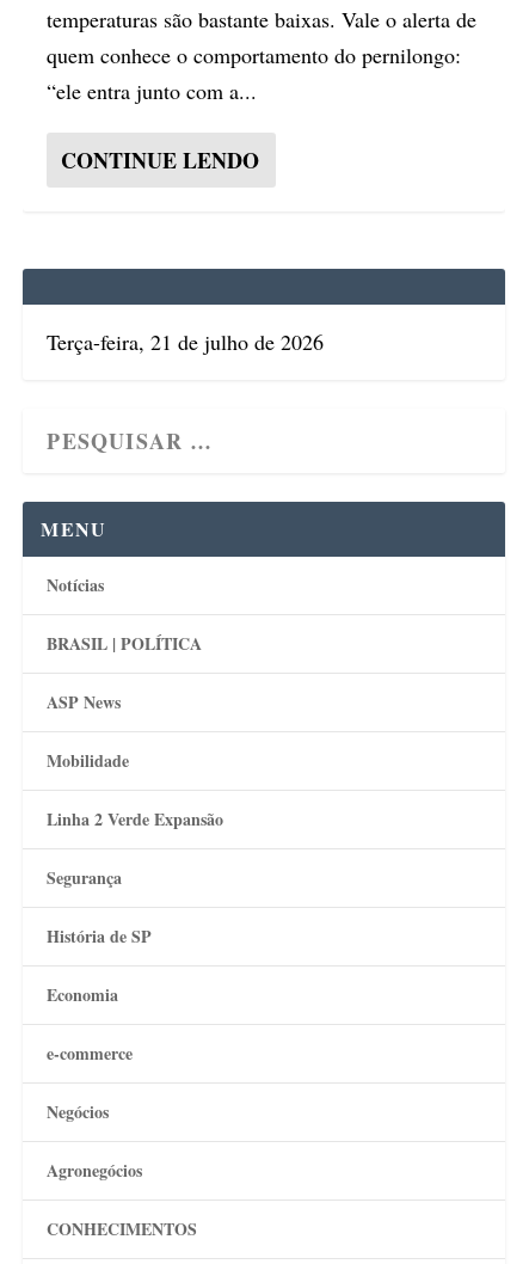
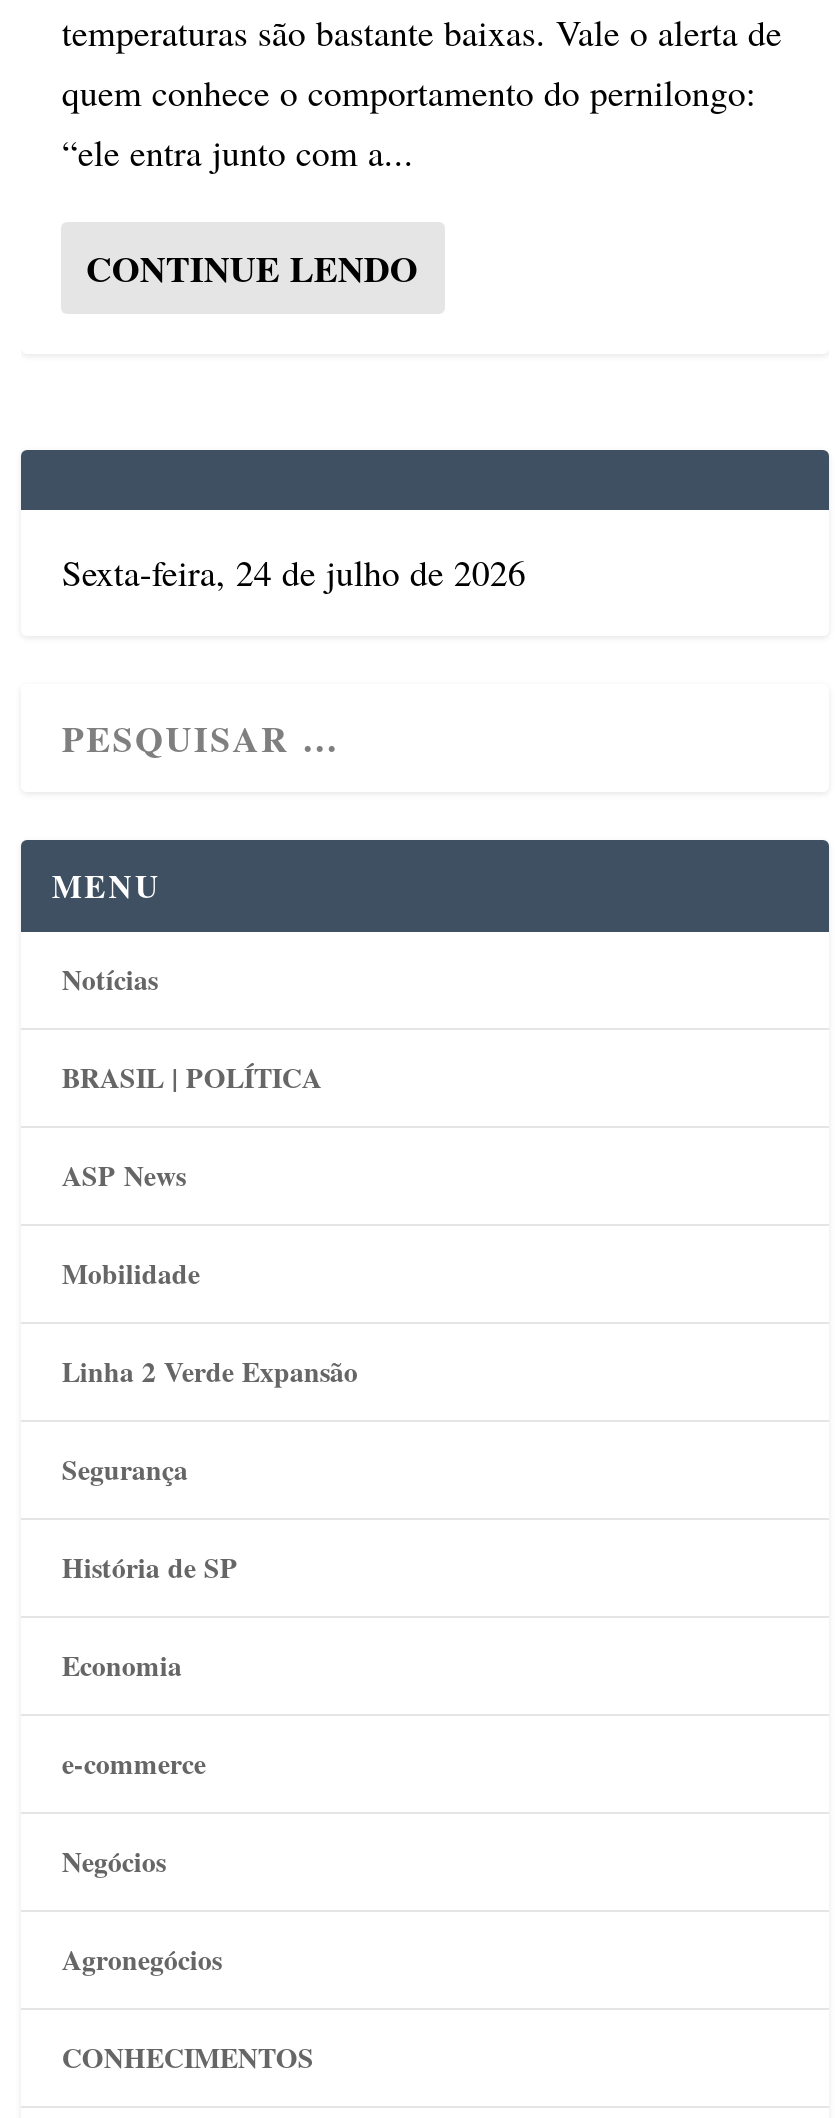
- Terça-feira, 21 de julho de 2026
+ Sexta-feira, 24 de julho de 2026
